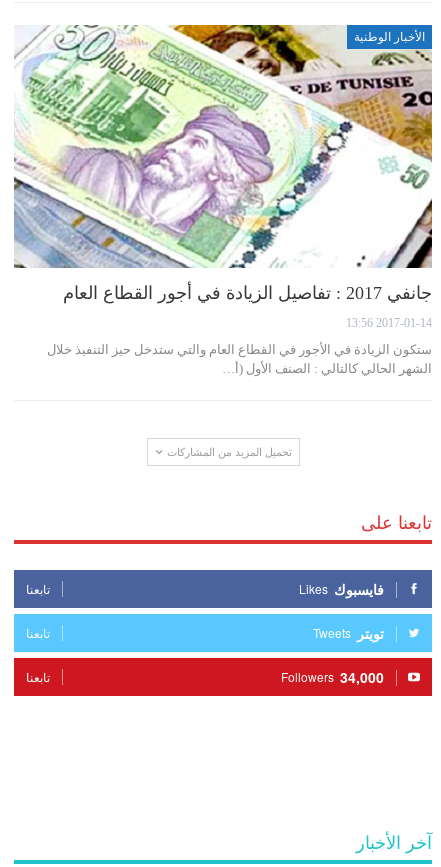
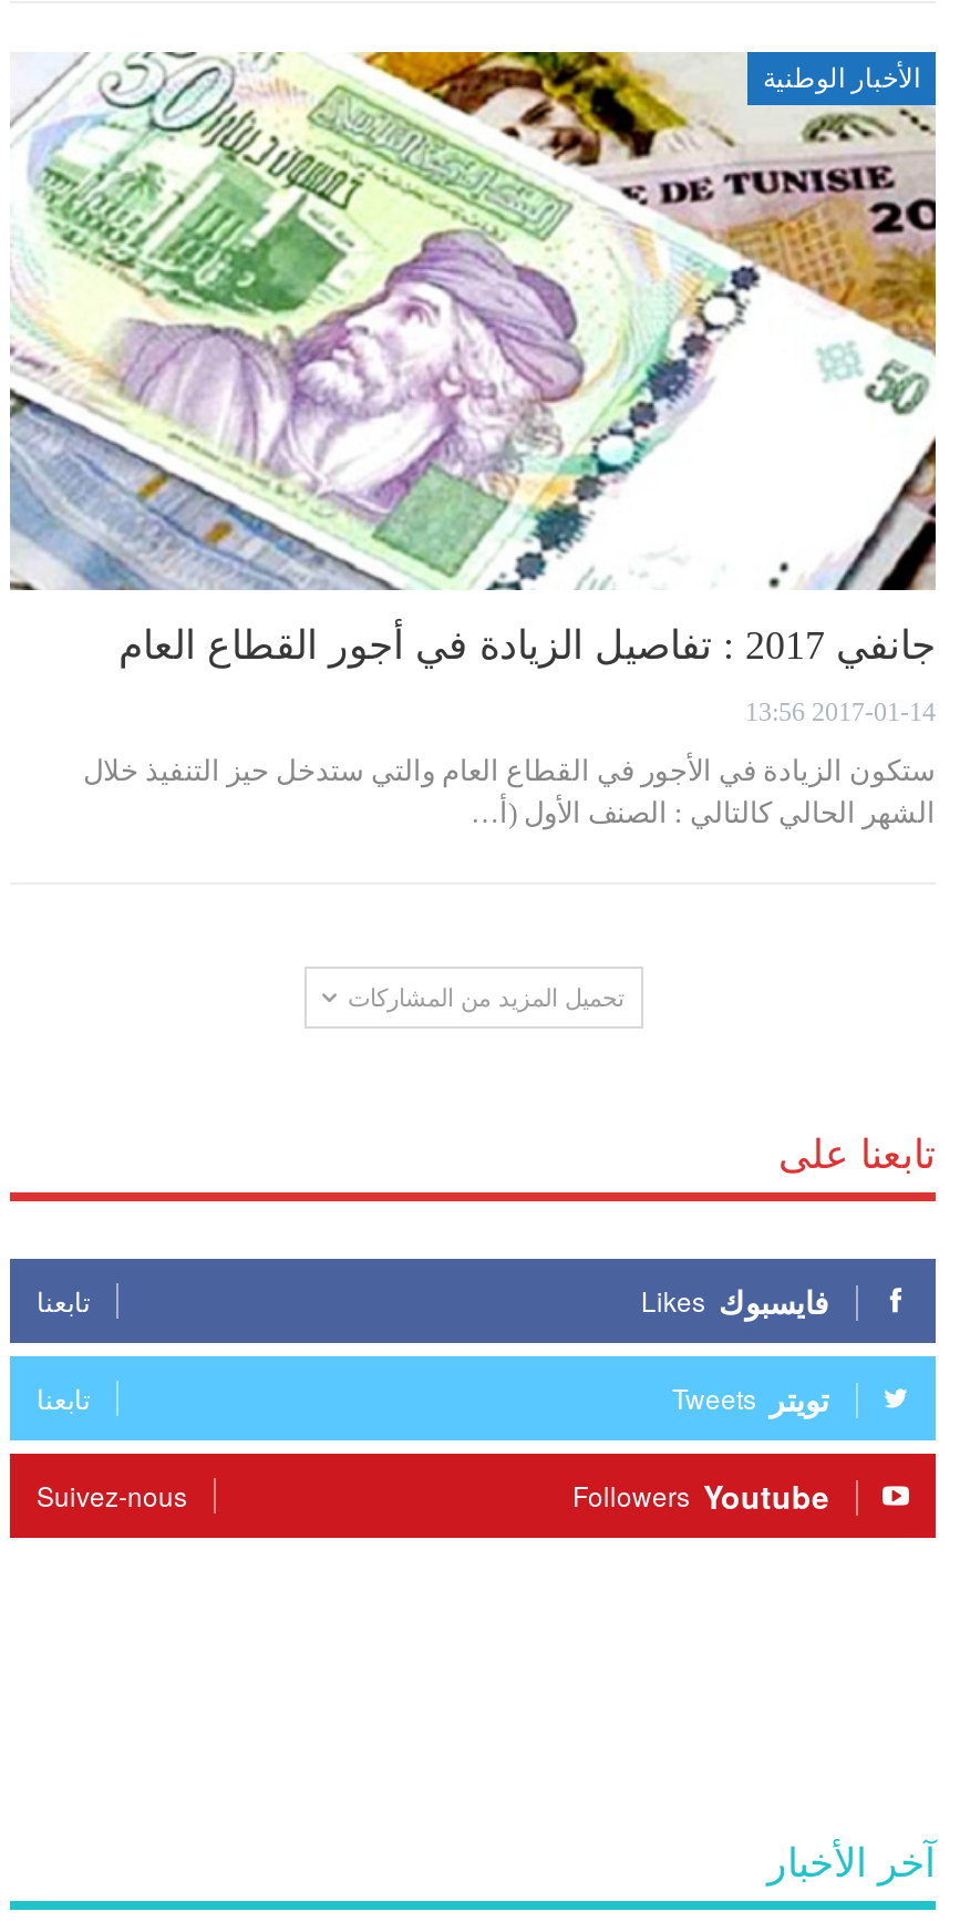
- تابعنا
+ Suivez-nous

- 34,000
+ Youtube
